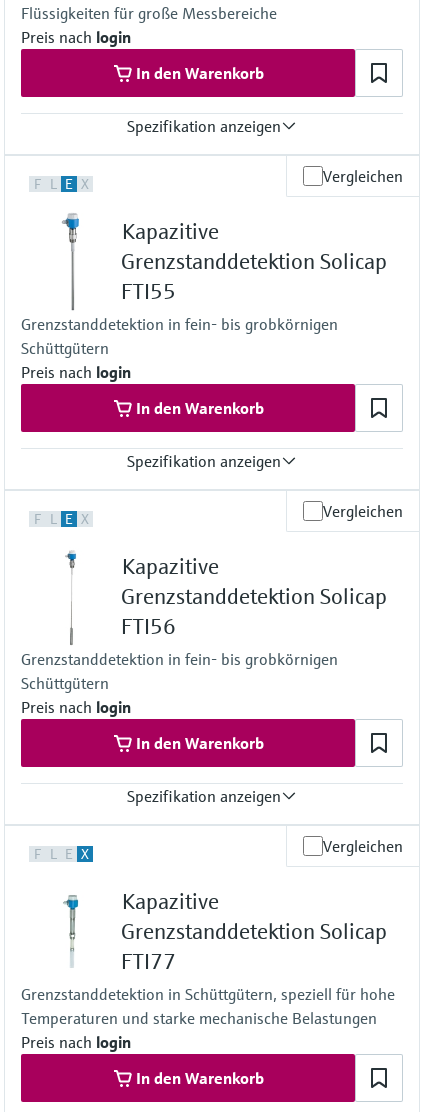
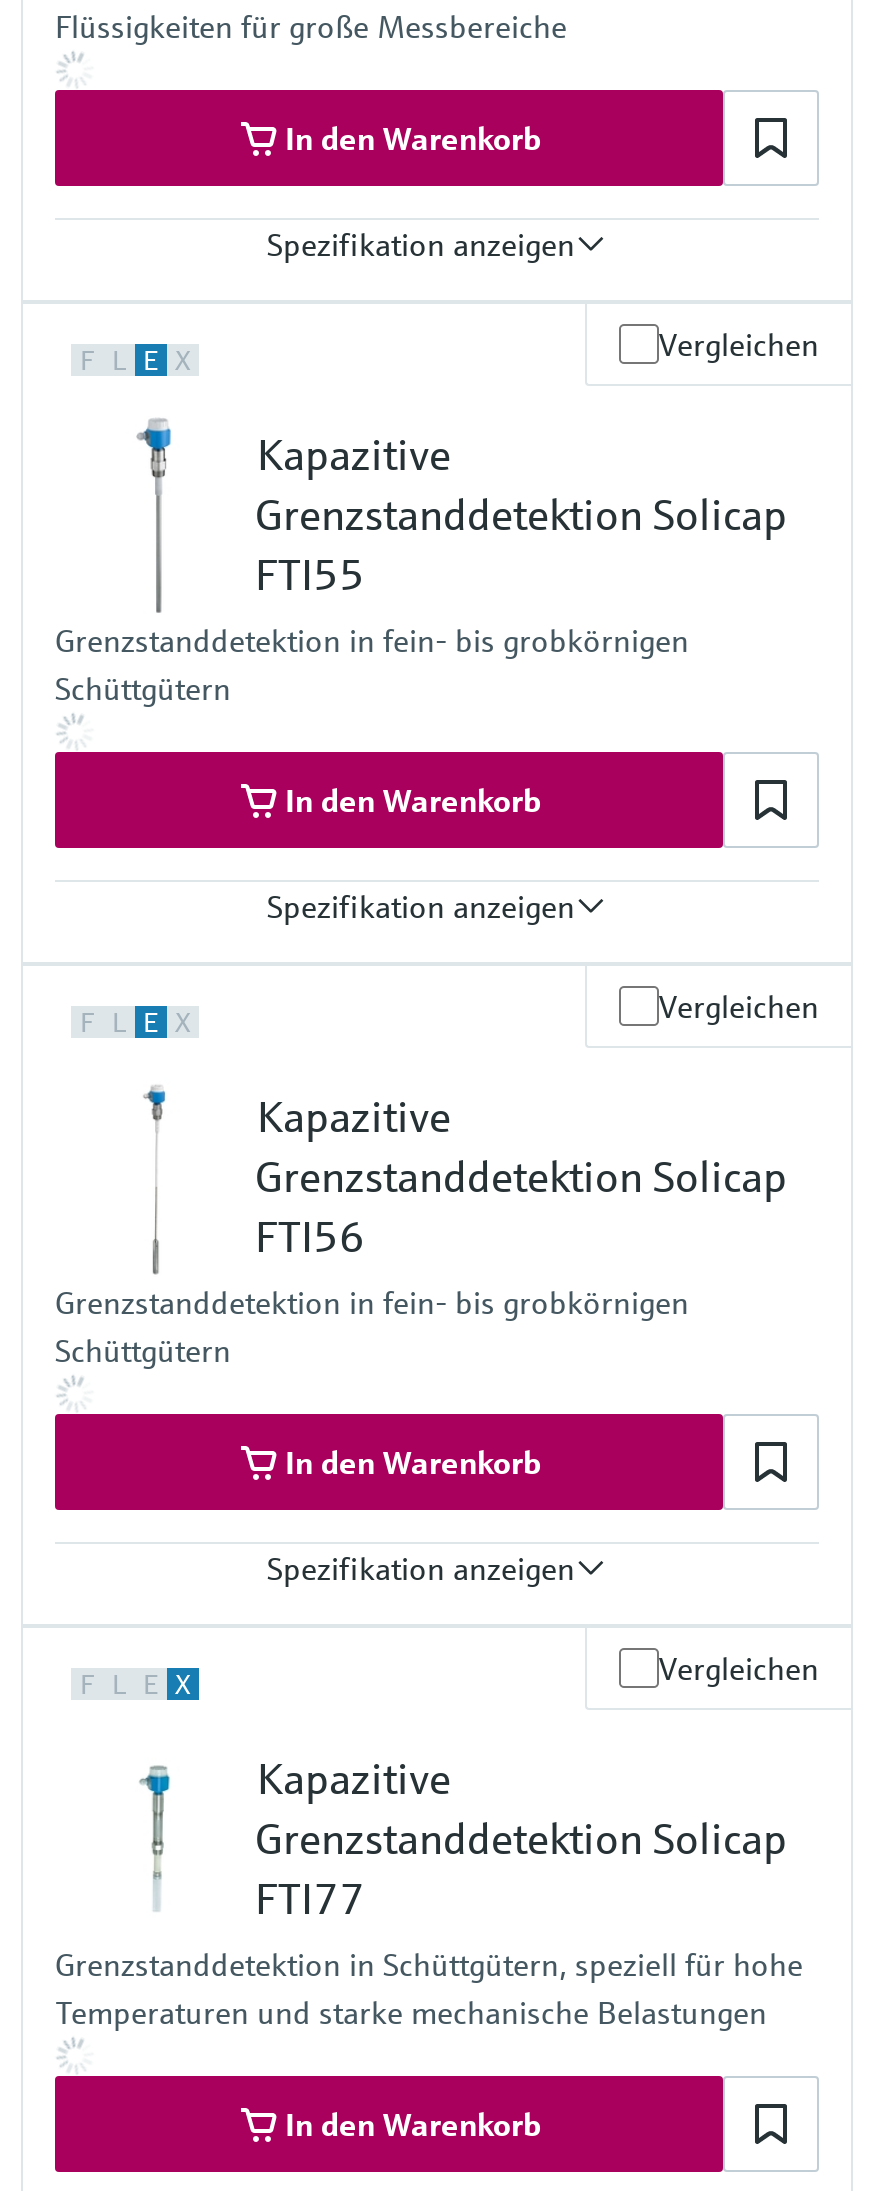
- Preis nach login

- Preis nach login

- Preis nach login

- Preis nach login
